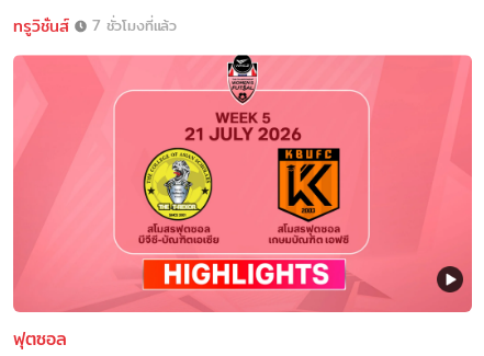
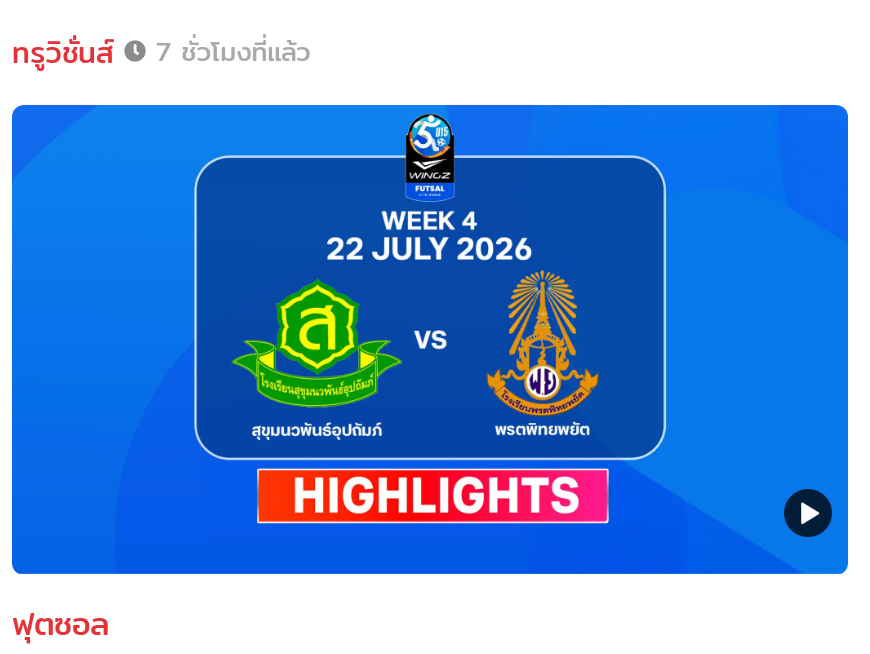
- [image]
+ [image]
